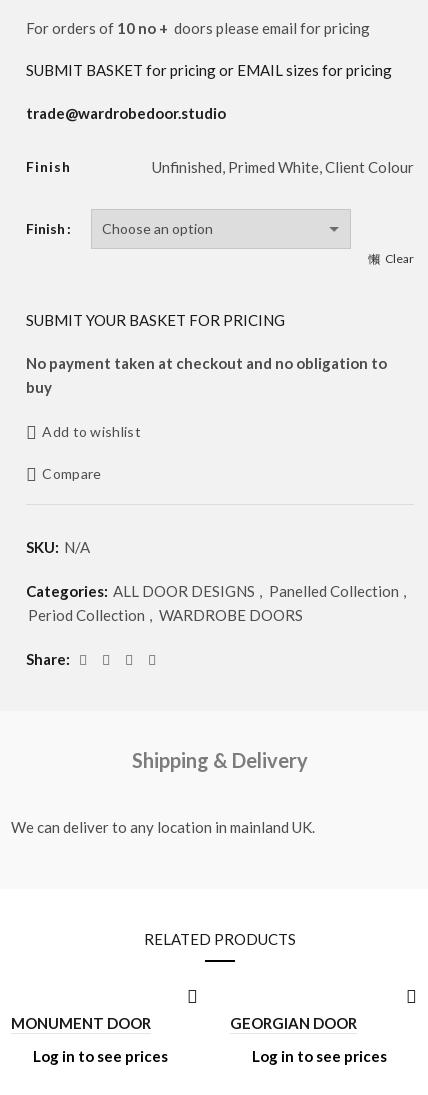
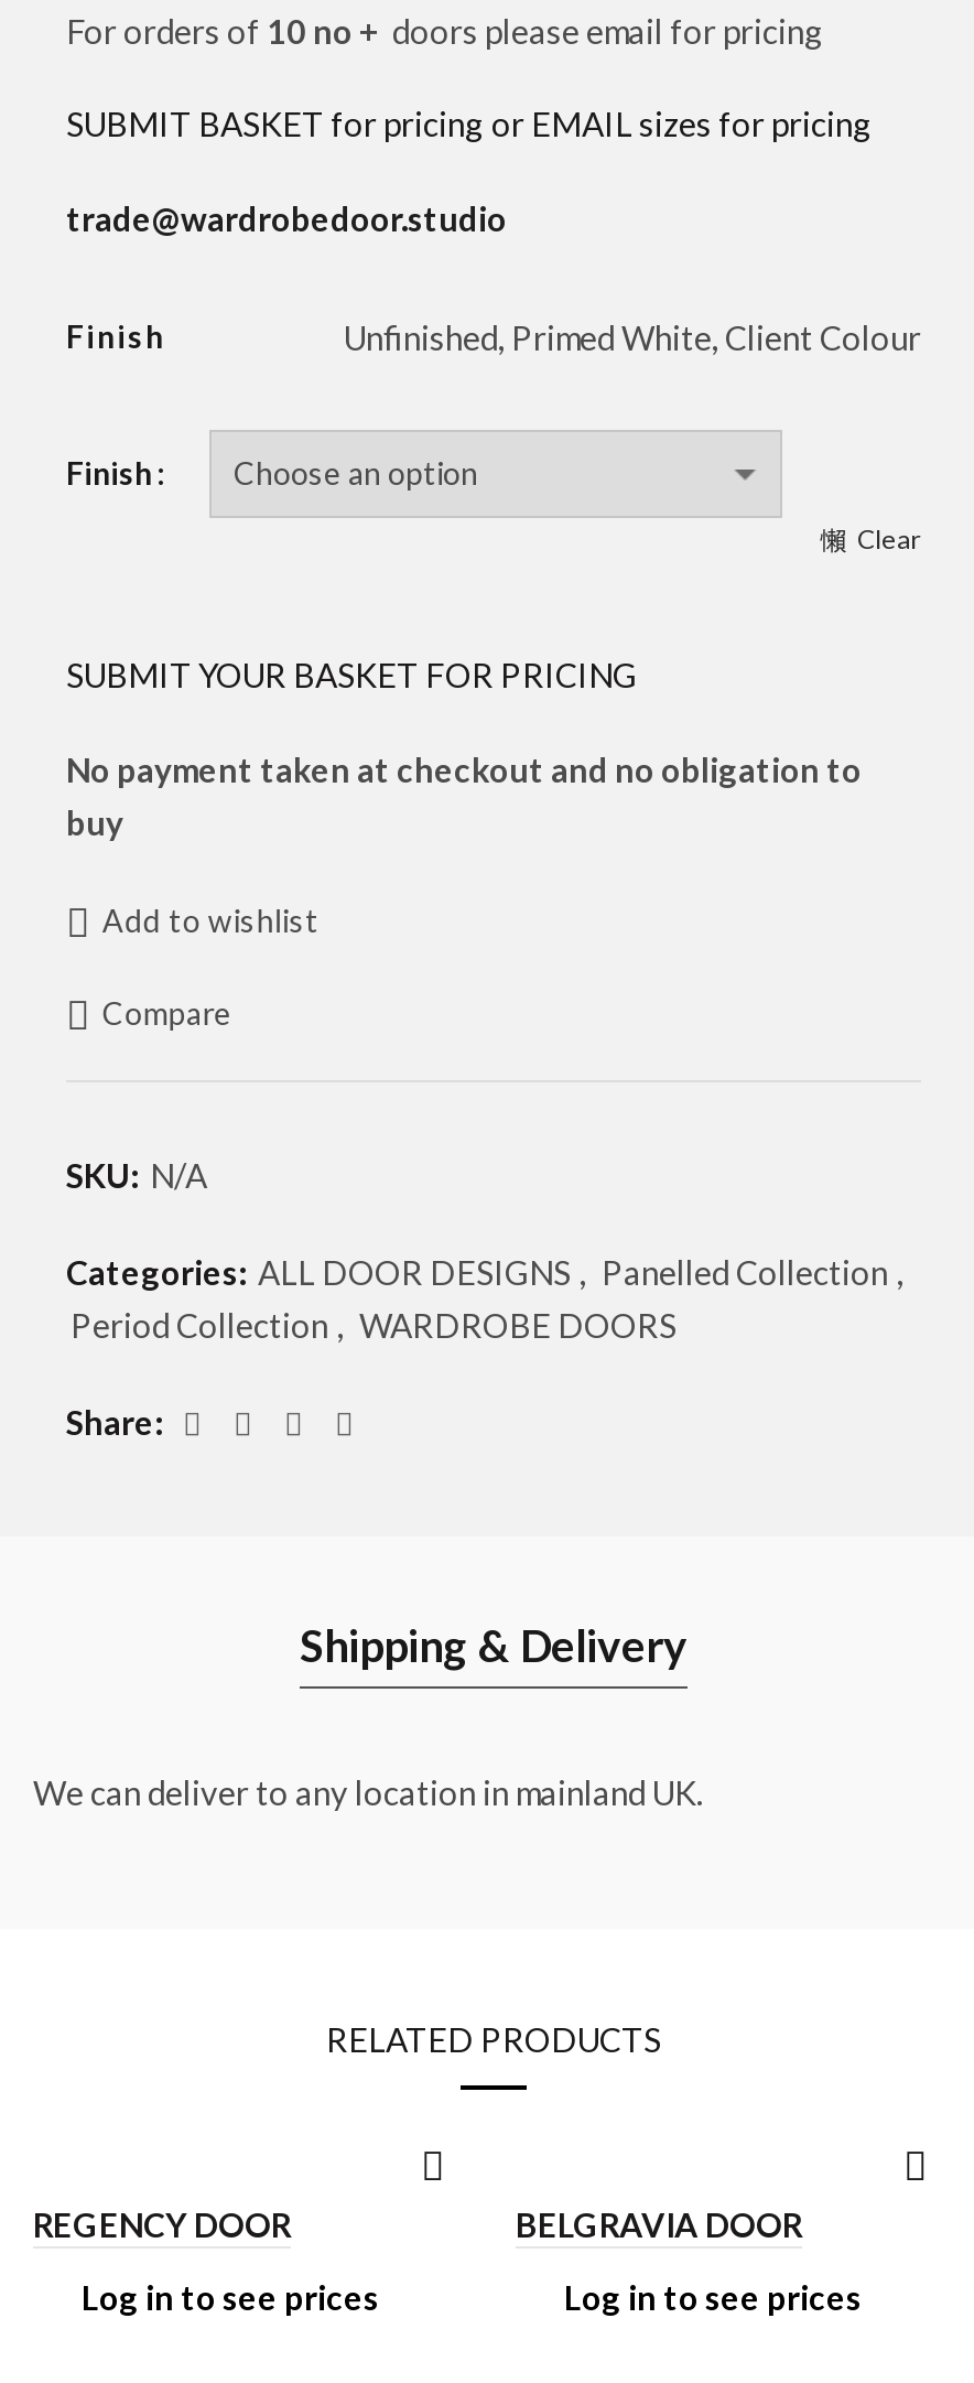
- MONUMENT DOOR
+ REGENCY DOOR

- GEORGIAN DOOR
+ BELGRAVIA DOOR
